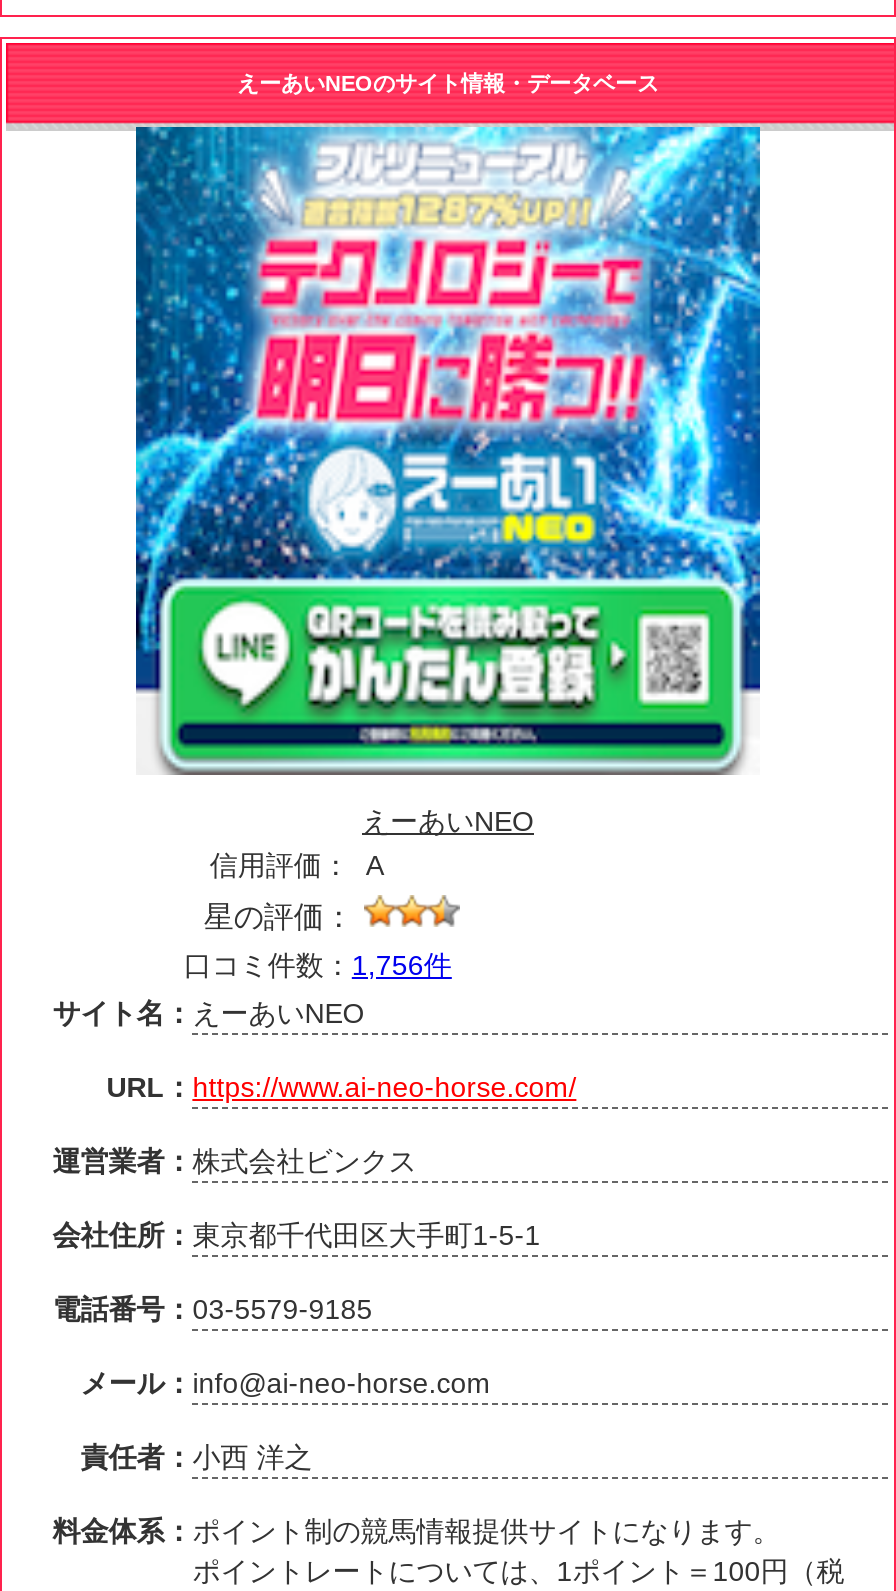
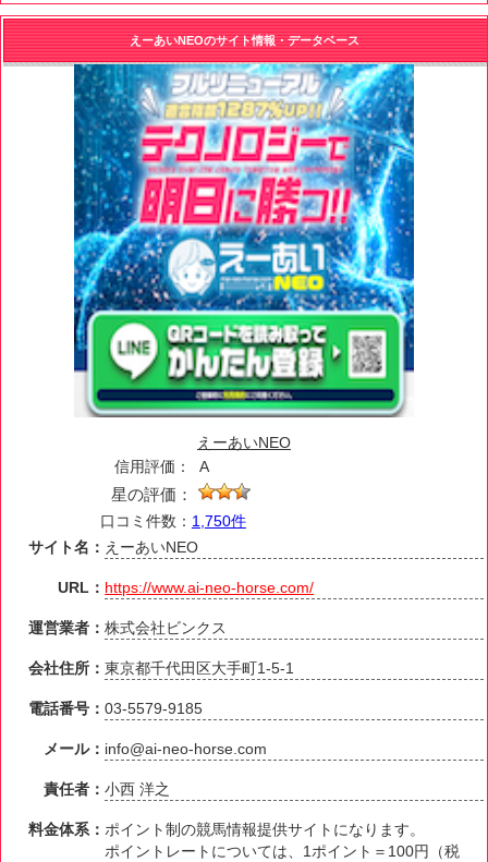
- 口コミ件数：1,756件
+ 口コミ件数：1,750件
